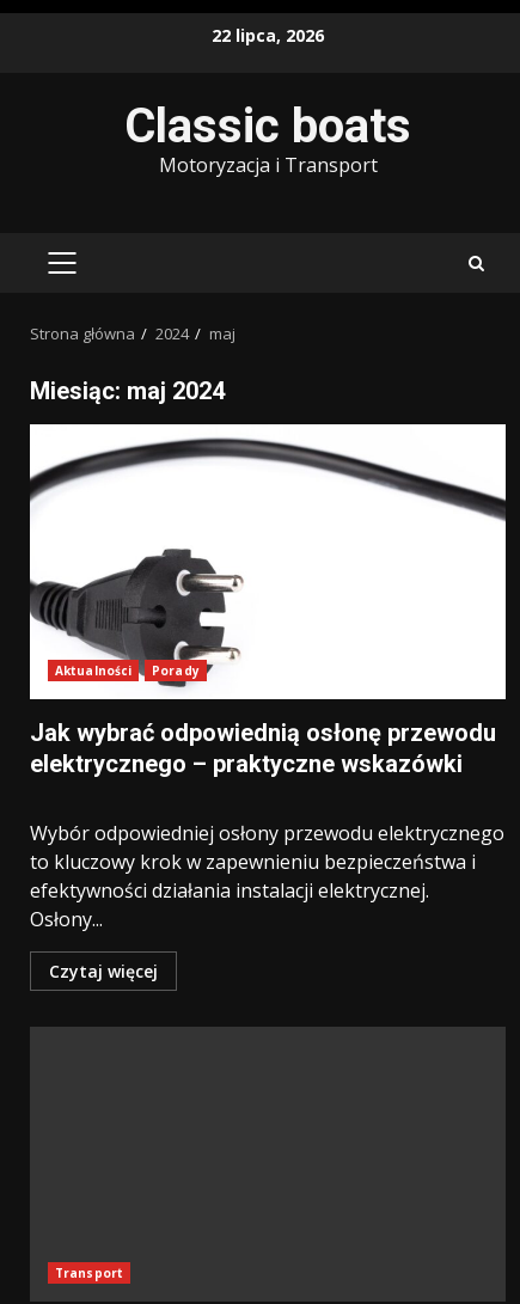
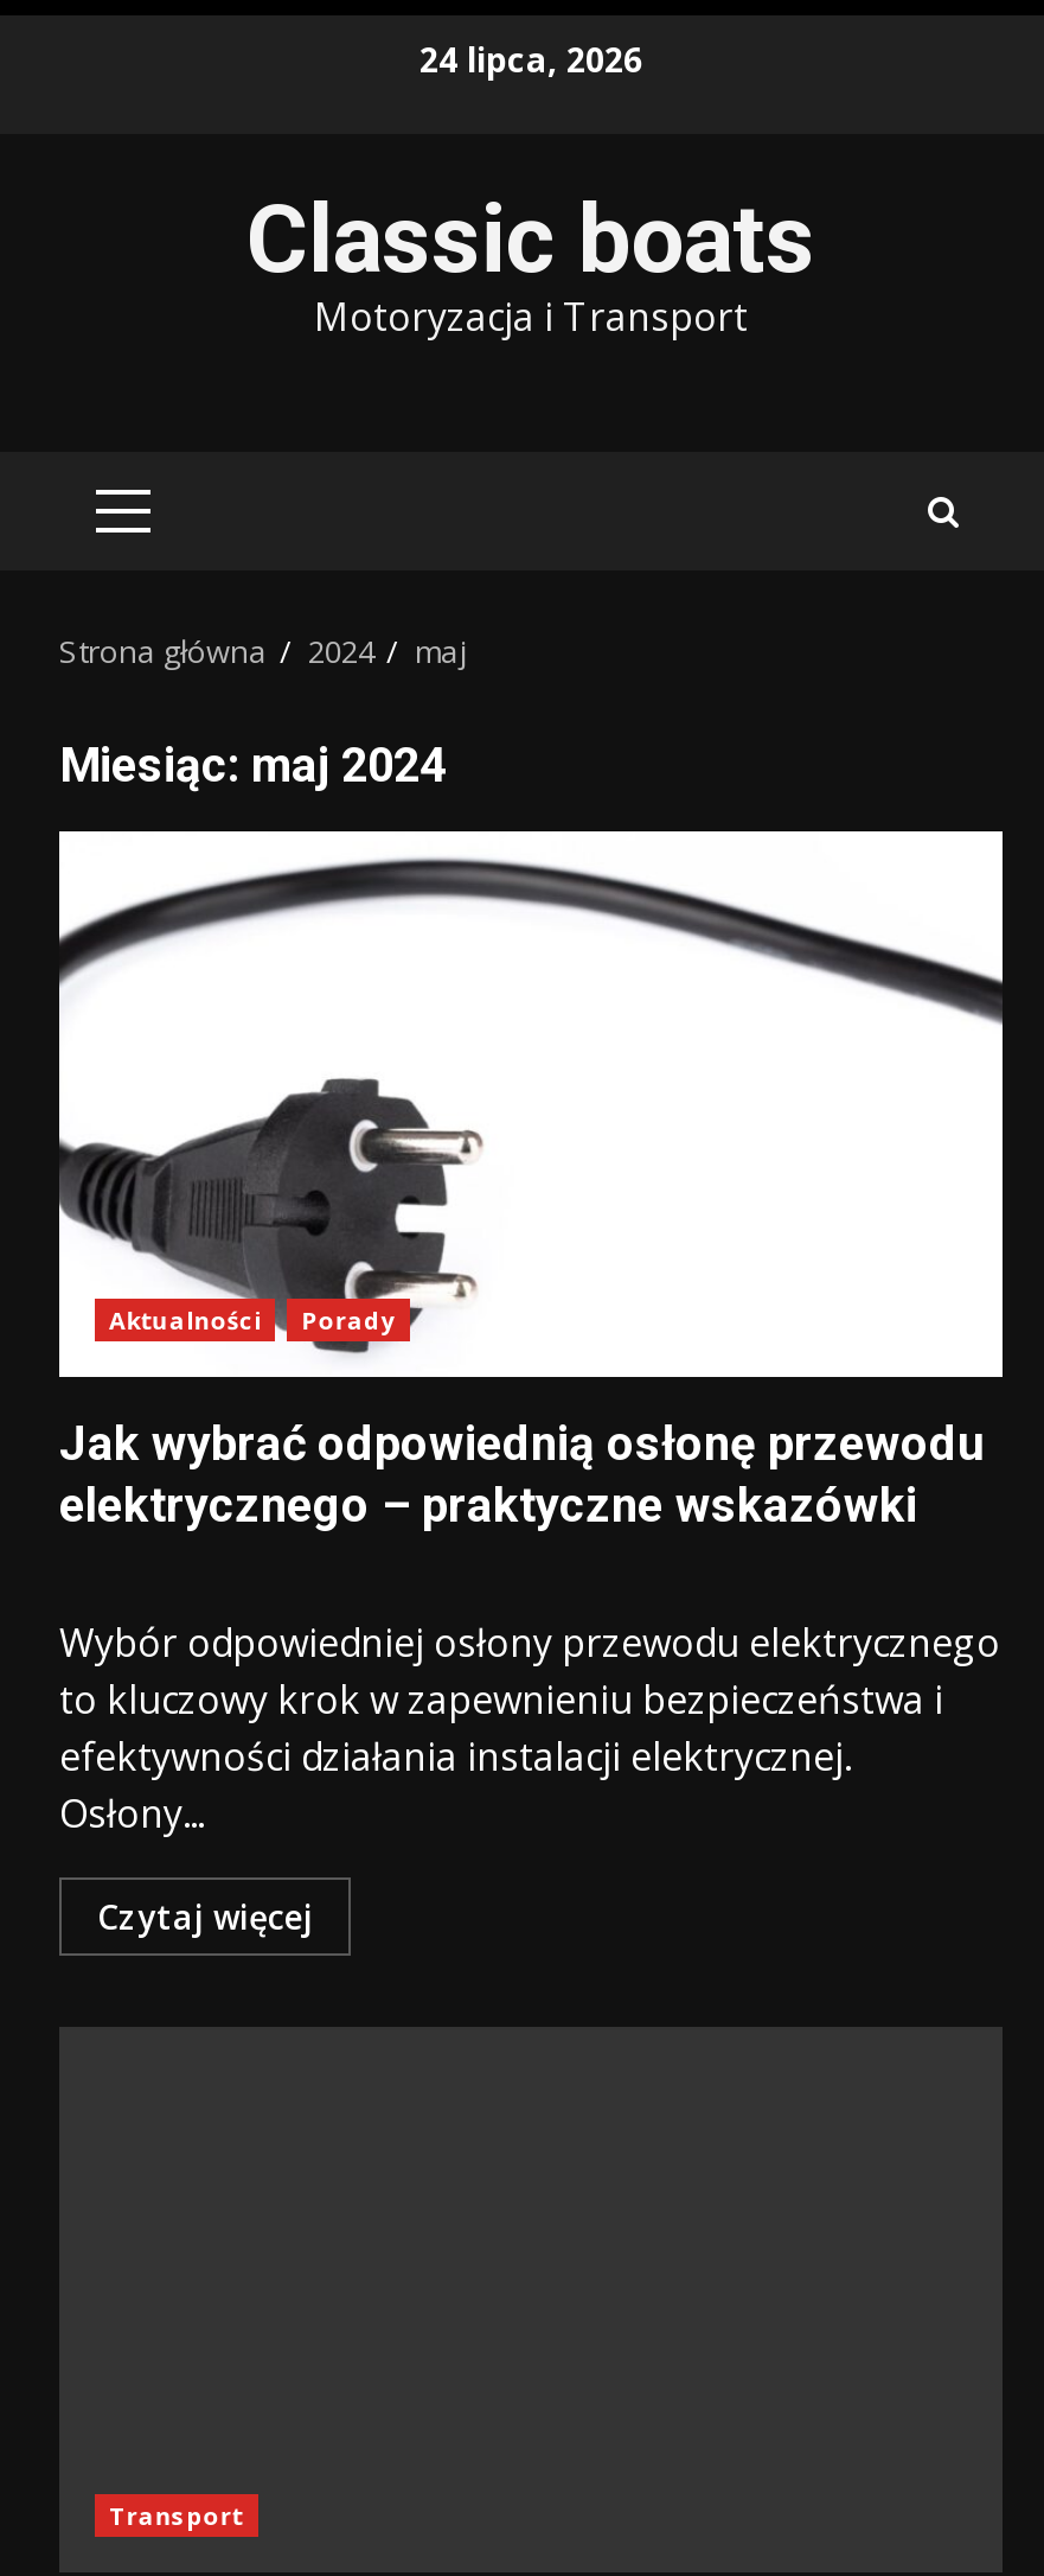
- 22 lipca, 2026
+ 24 lipca, 2026
